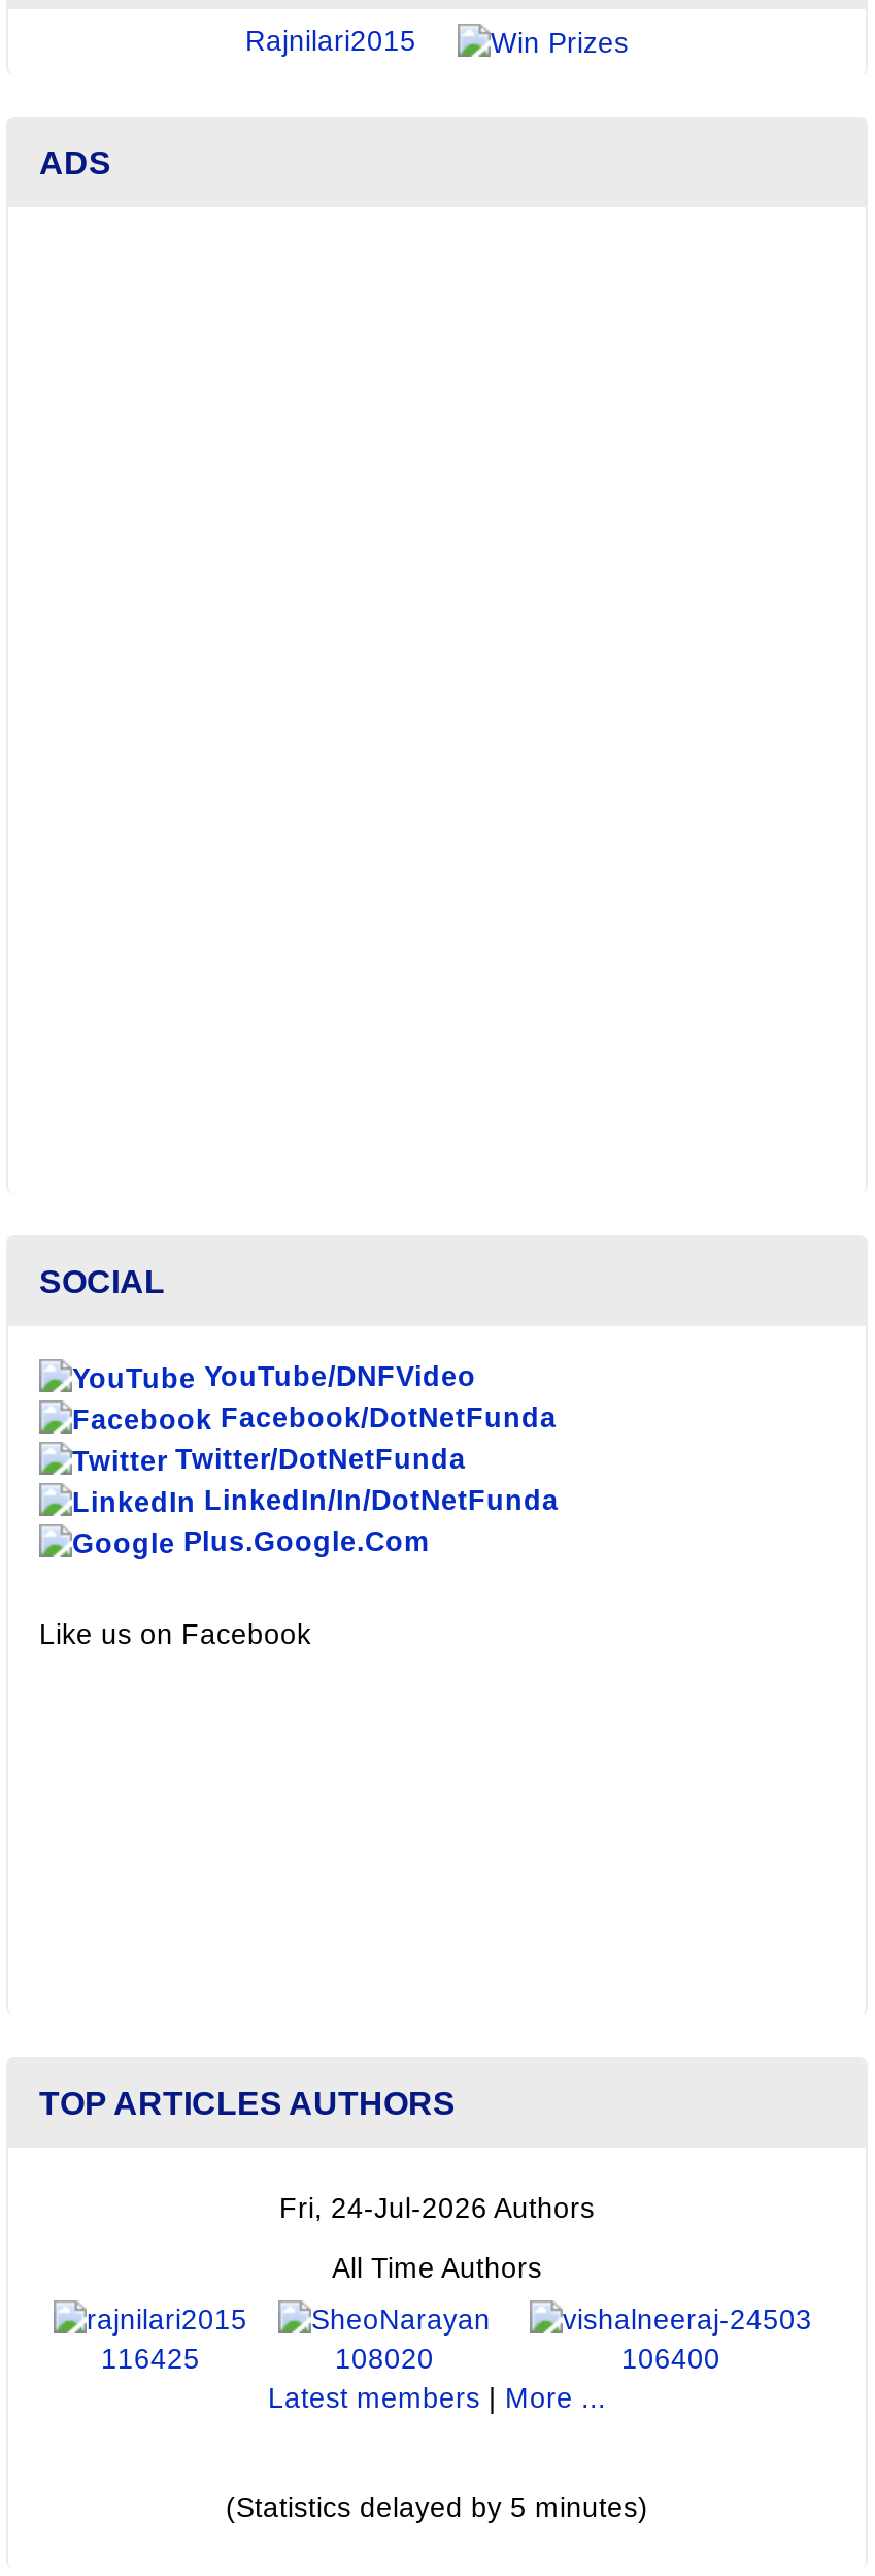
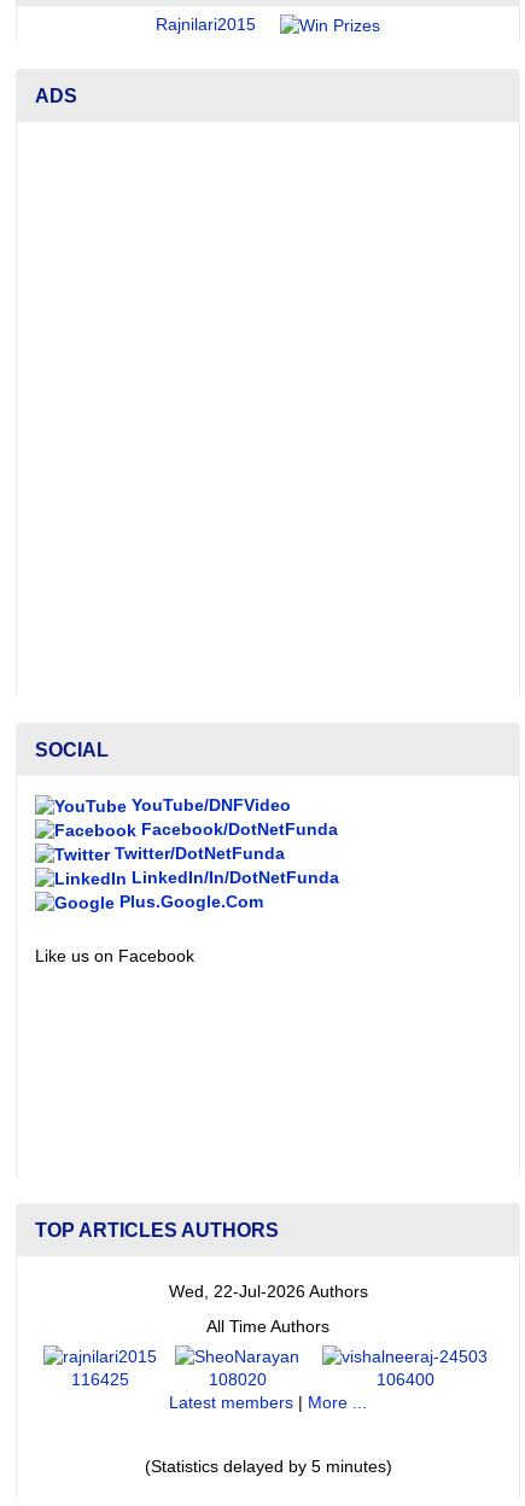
- Fri, 24-Jul-2026 Authors
+ Wed, 22-Jul-2026 Authors
